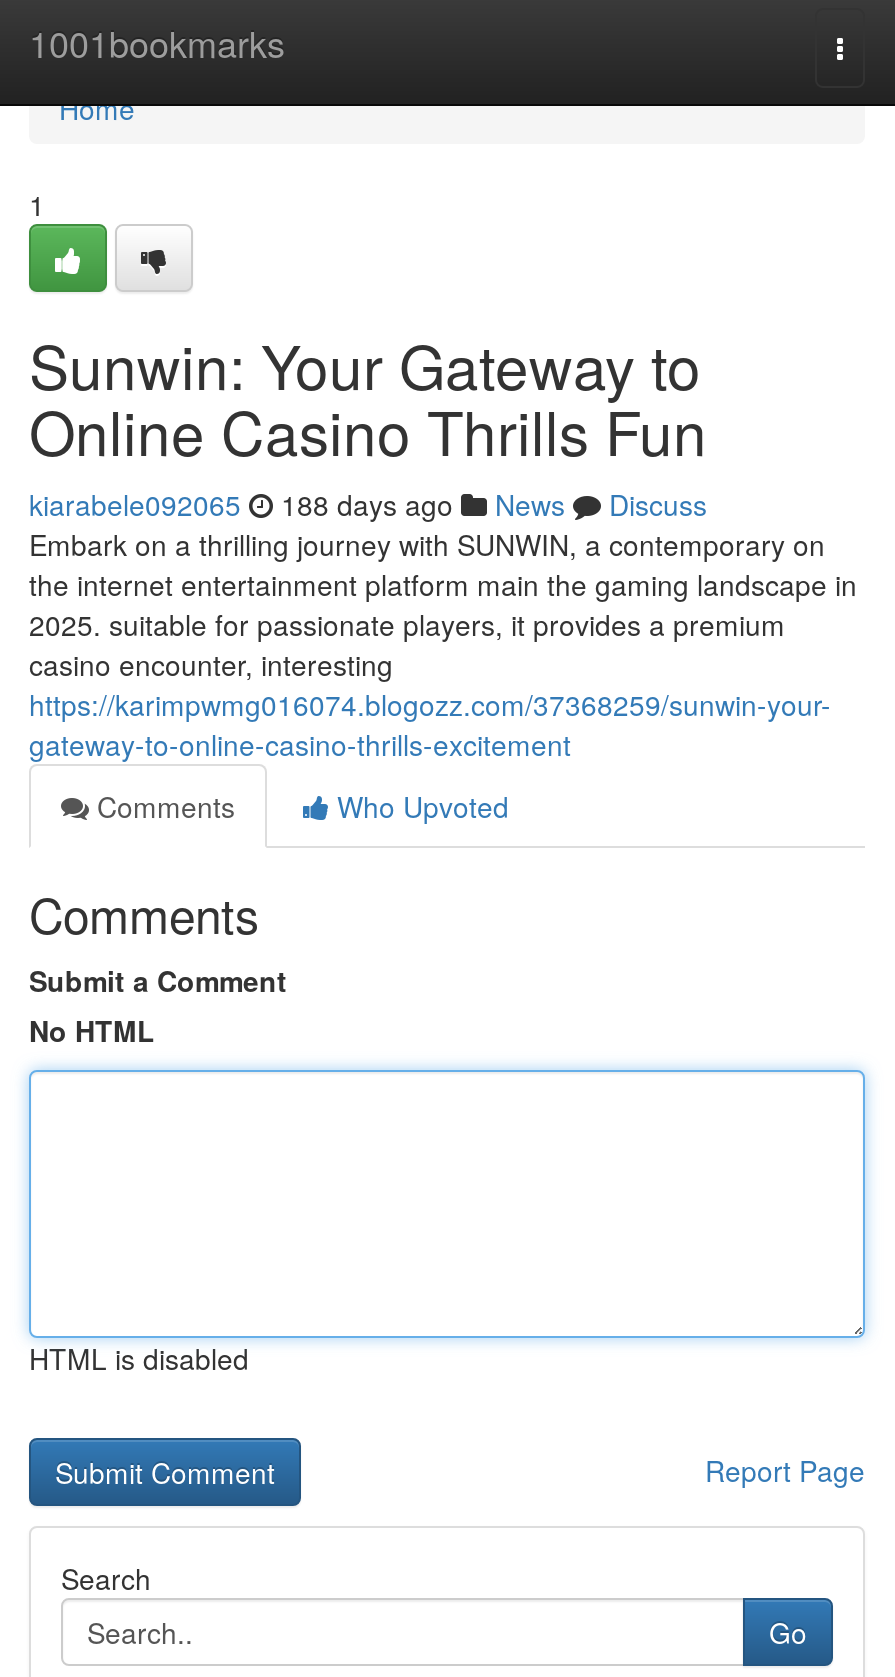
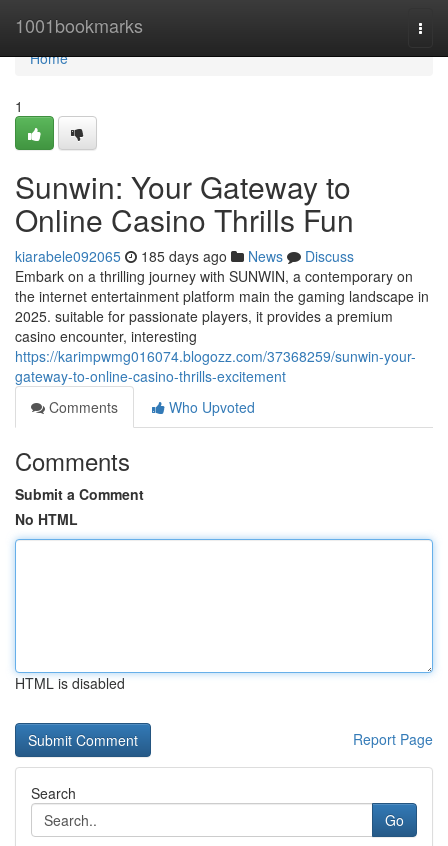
- kiarabele092065 188 days ago News Discuss
+ kiarabele092065 185 days ago News Discuss
